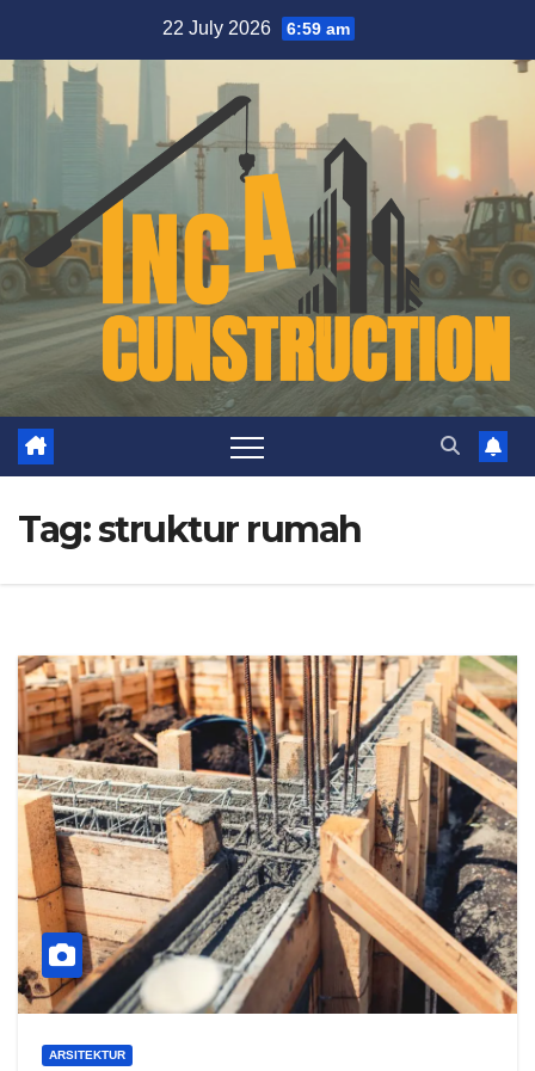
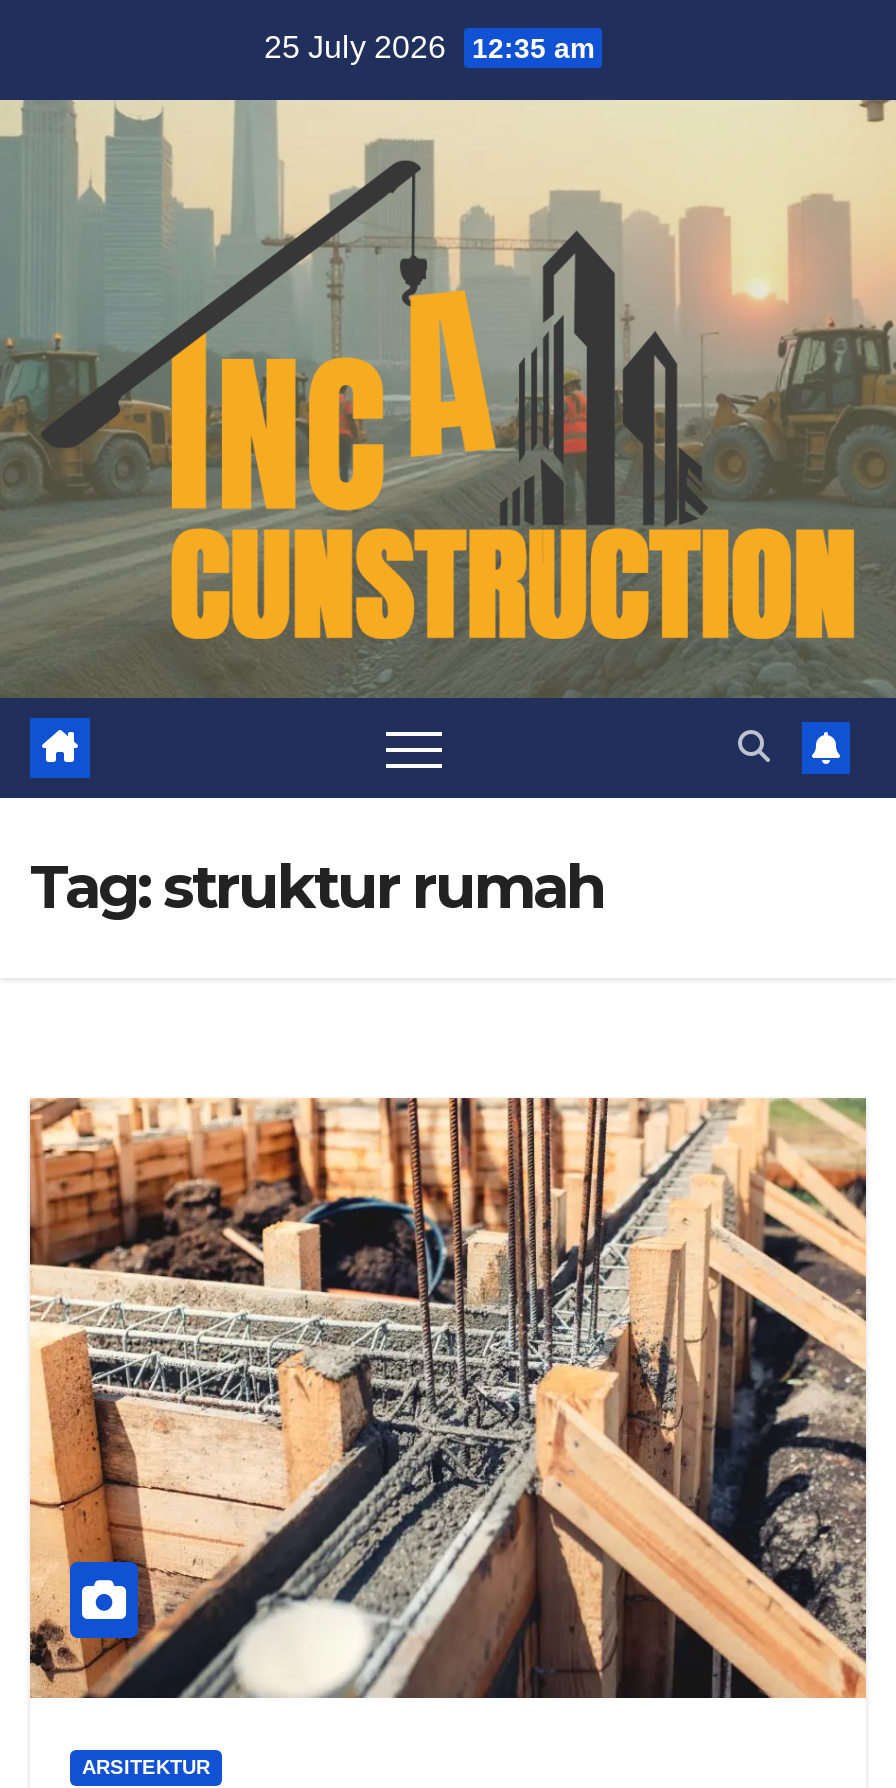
- 22 July 2026 6:59 am
+ 25 July 2026 12:35 am
